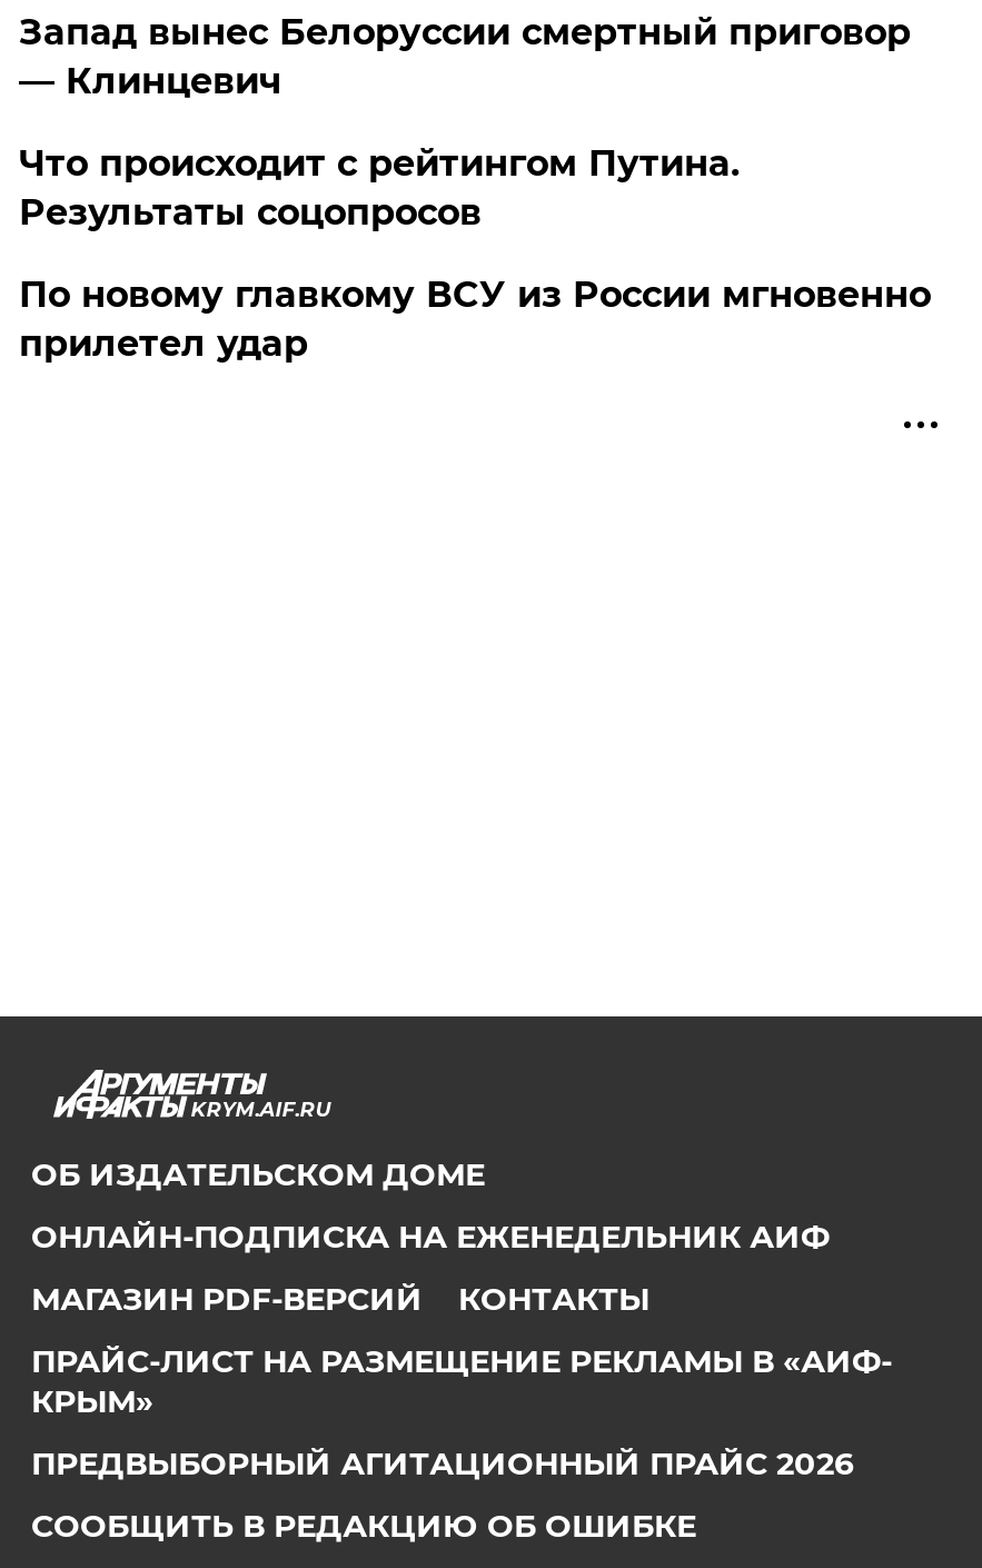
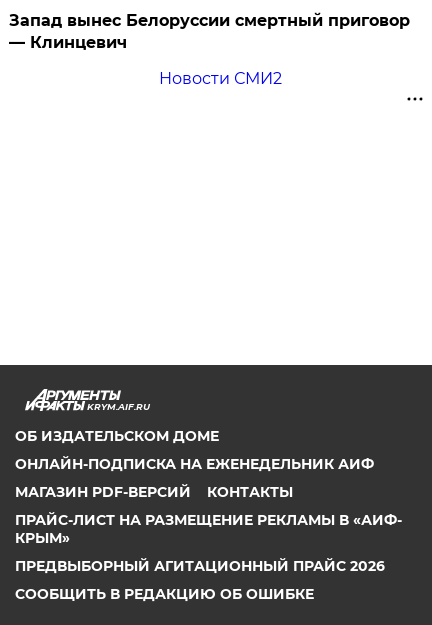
- Что происходит с рейтингом Путина.
- Результаты соцопросов
- По новому главкому ВСУ из России мгновенно
- прилетел удар
+ Новости СМИ2
